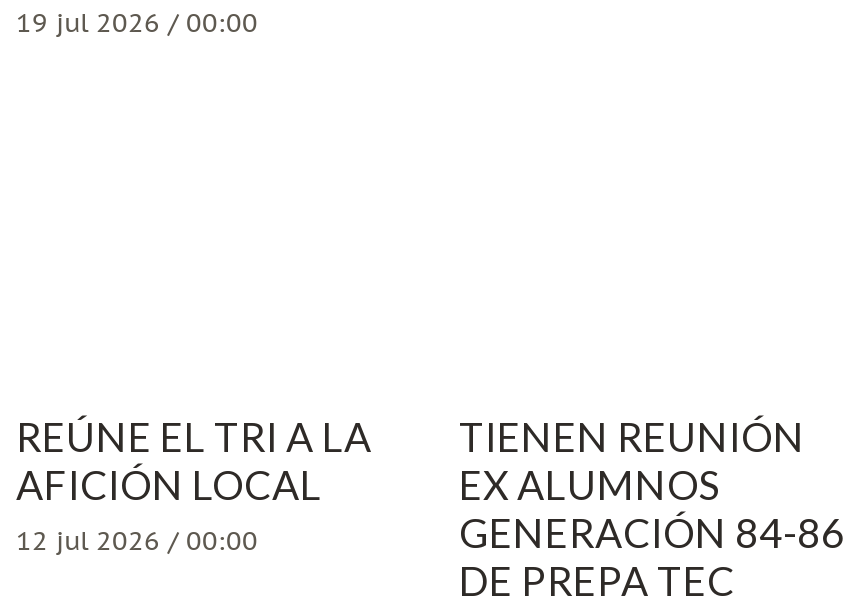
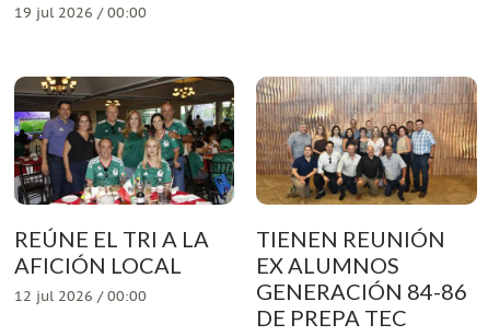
+ [image]

+ [image]
